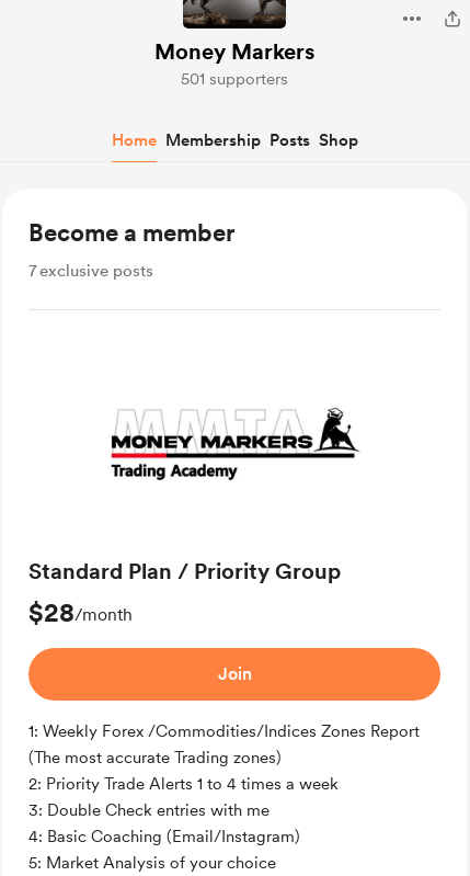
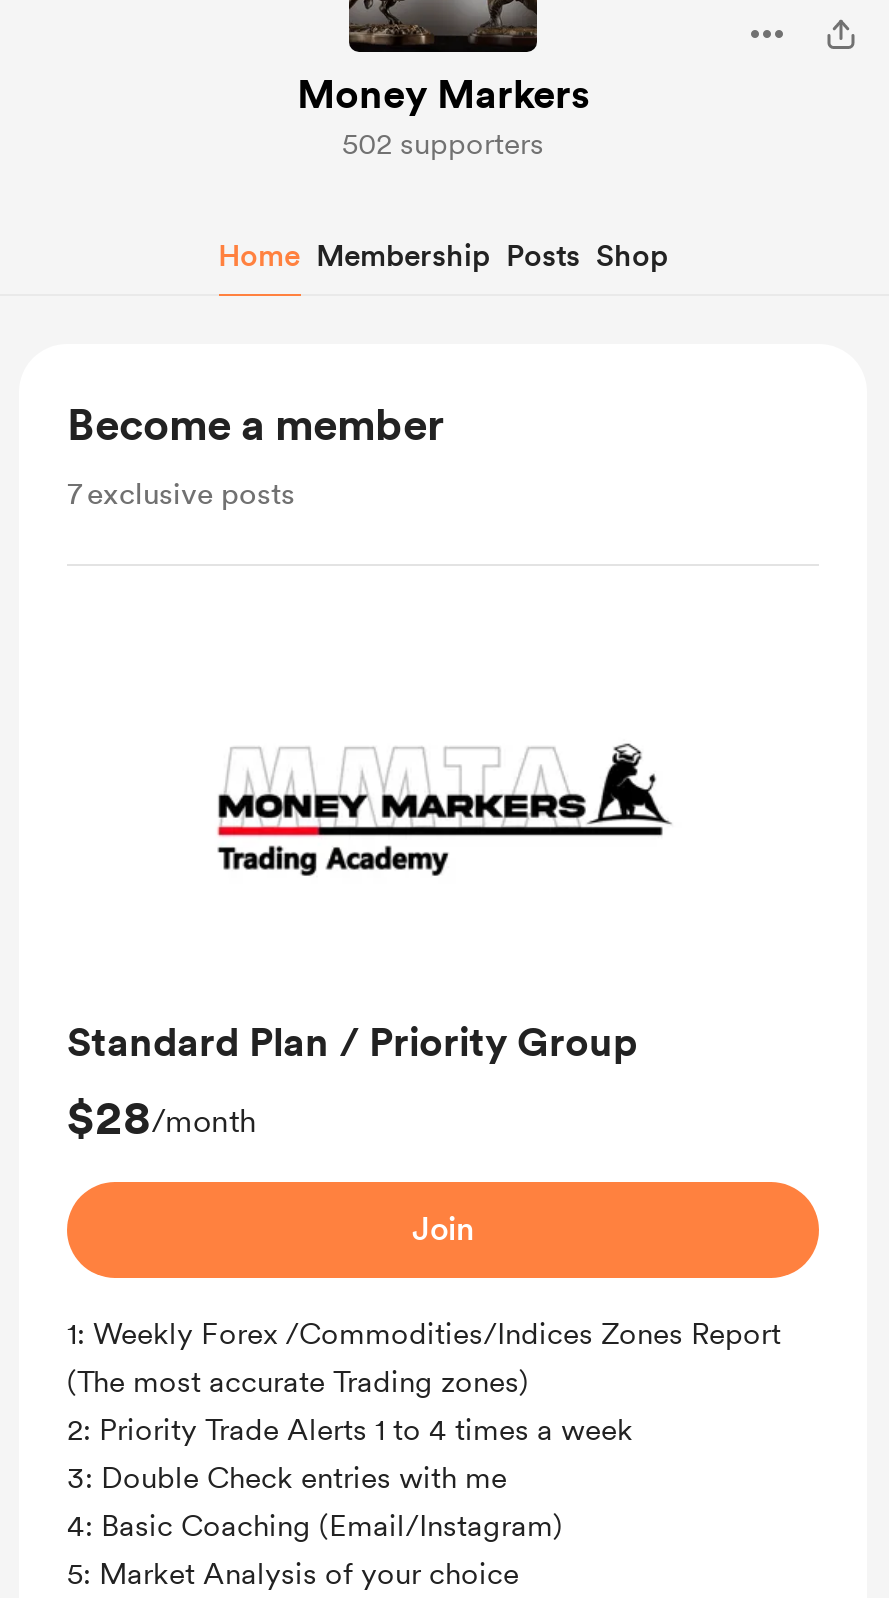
- 501 supporters
+ 502 supporters
